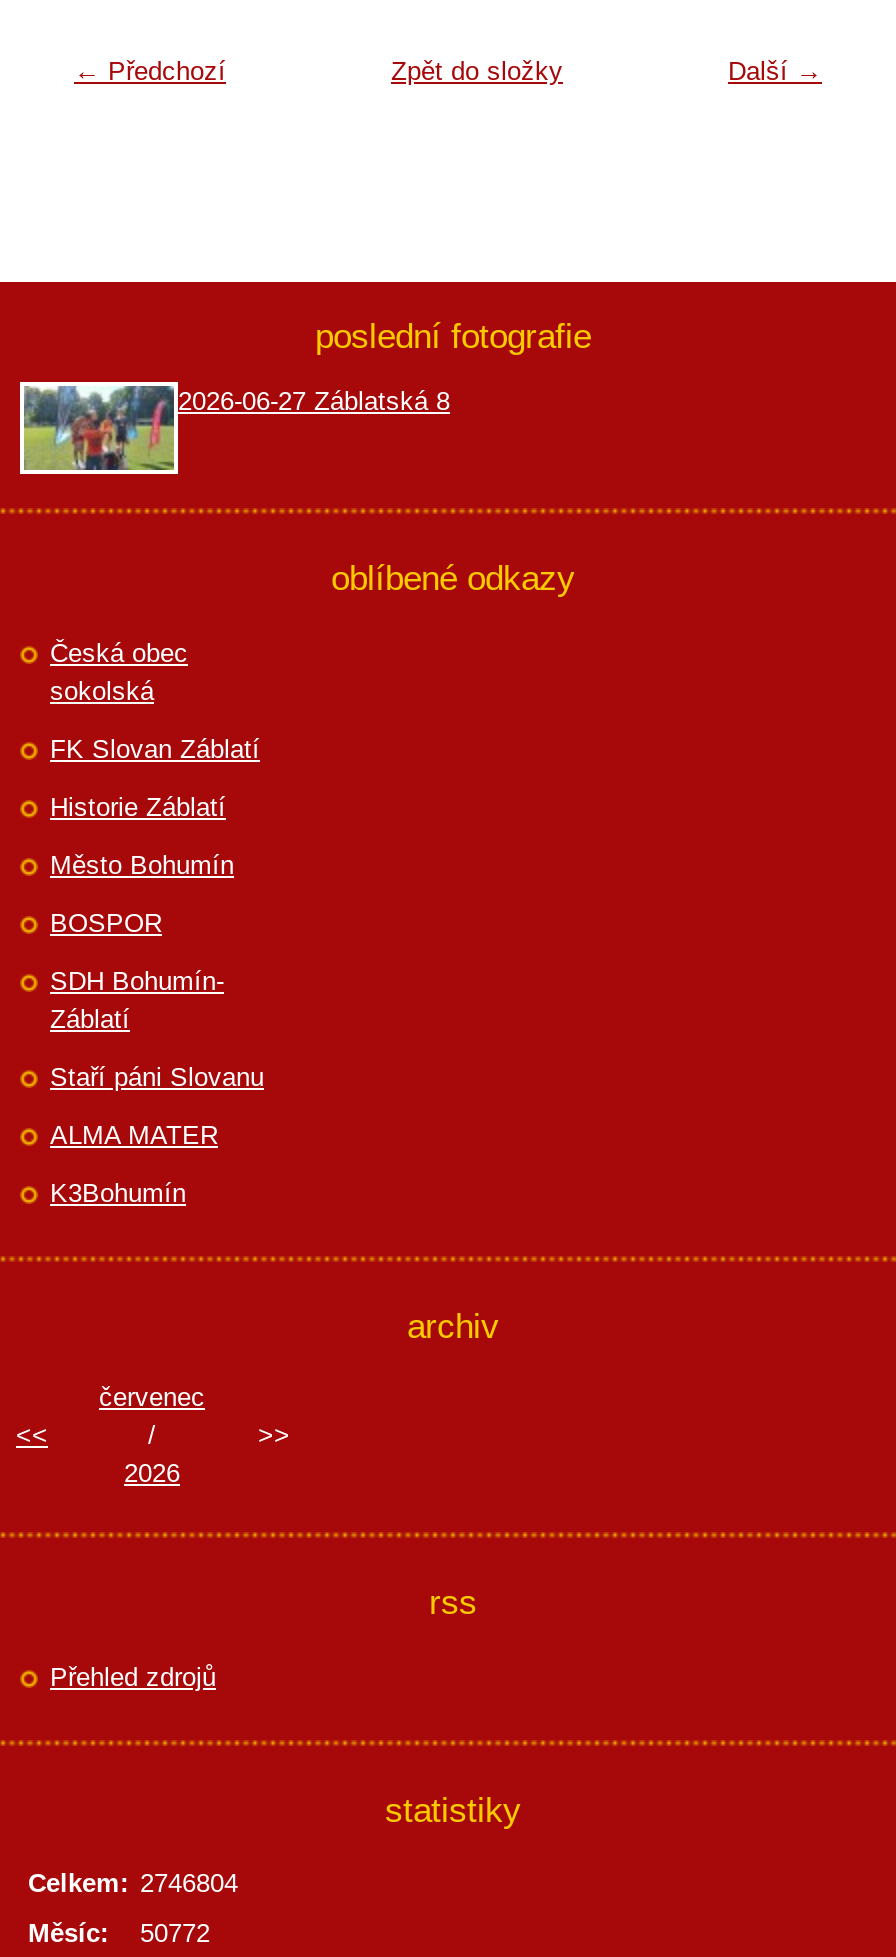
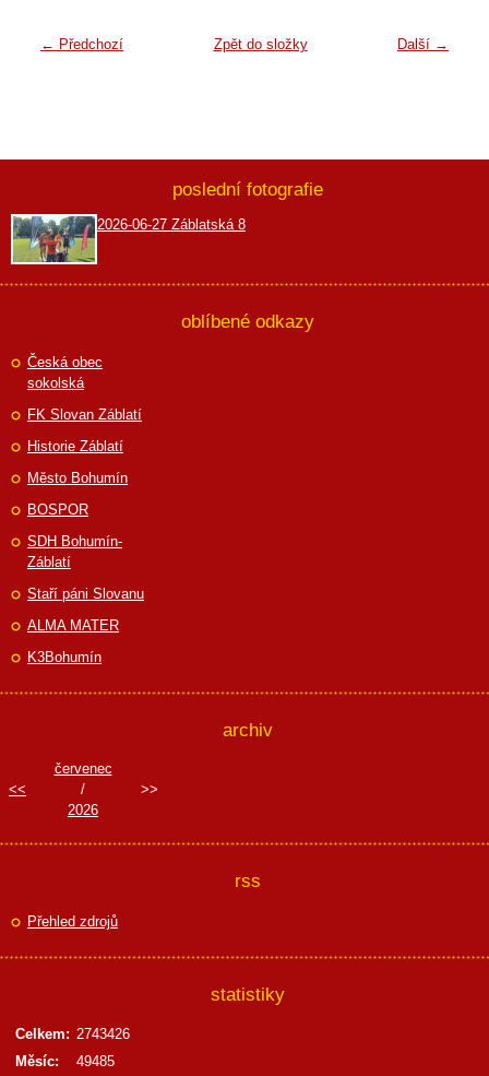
- Celkem: 2746804
+ Celkem: 2743426

- Měsíc: 50772
+ Měsíc: 49485
